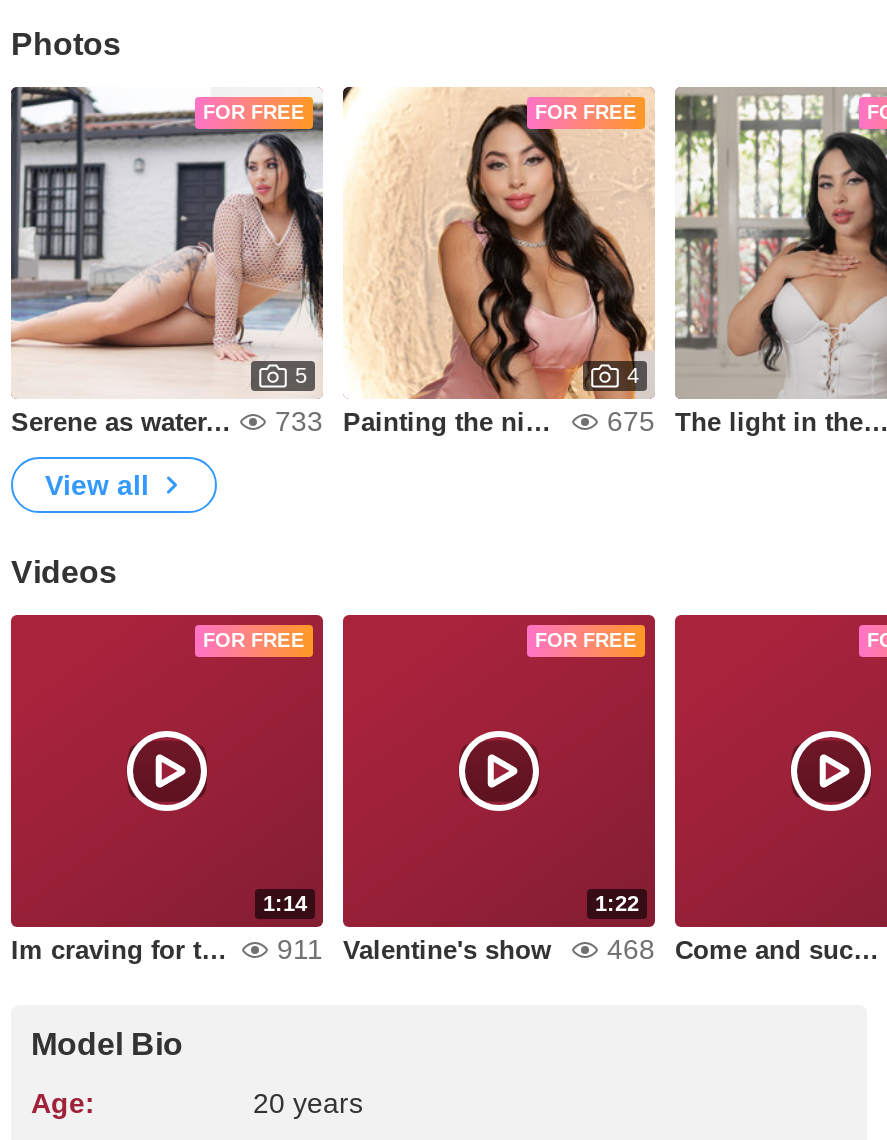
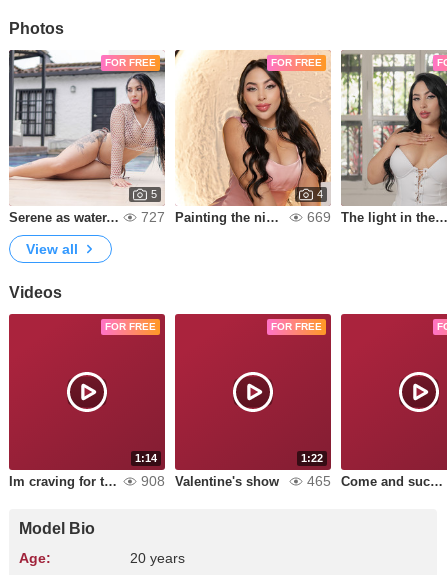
- 733
+ 727

- 675
+ 669

- 911
+ 908

- 468
+ 465
